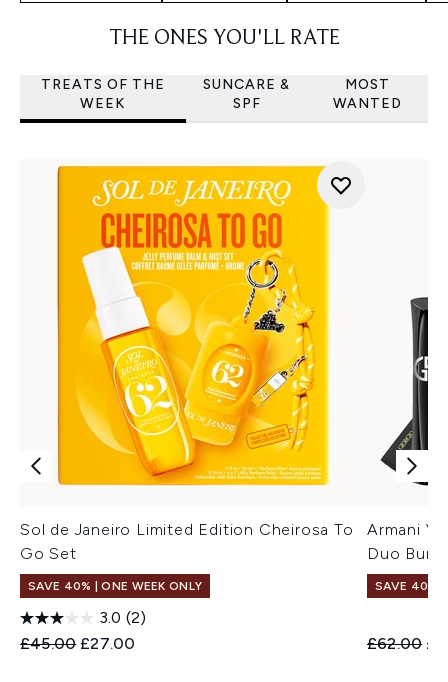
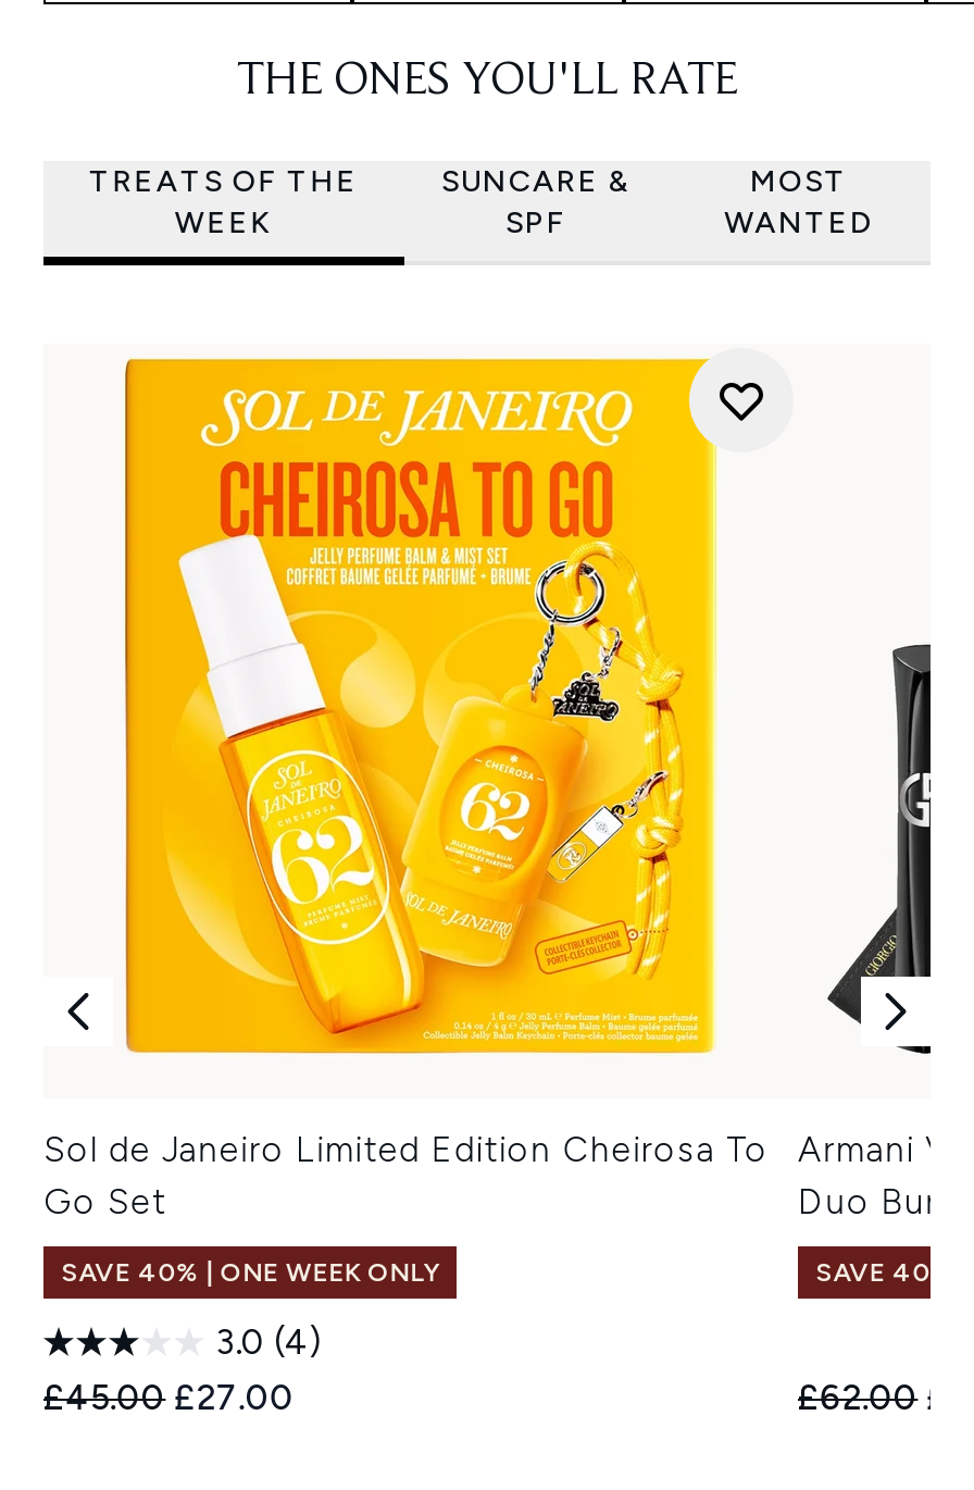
- 3.0 (2)
+ 3.0 (4)
